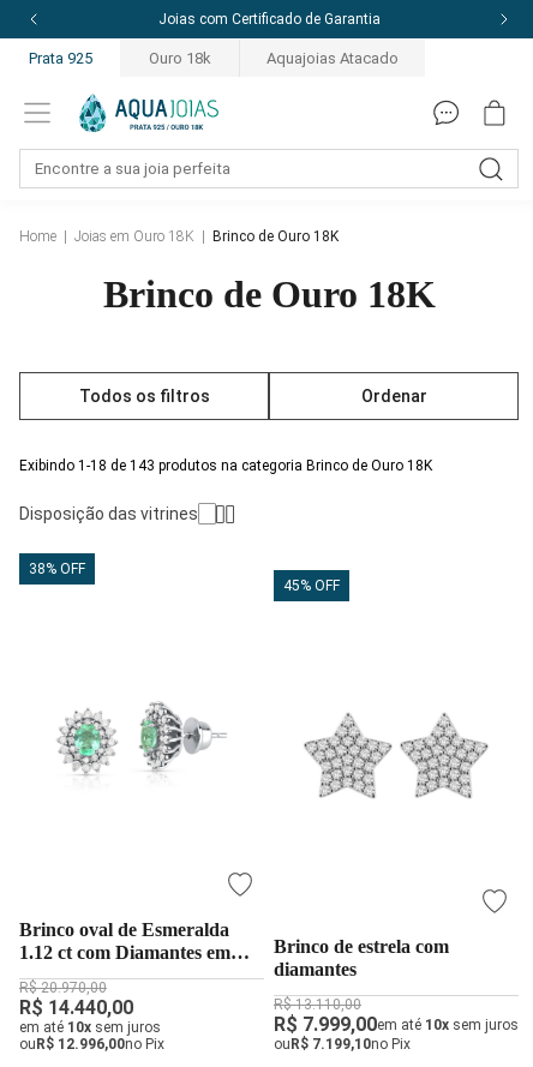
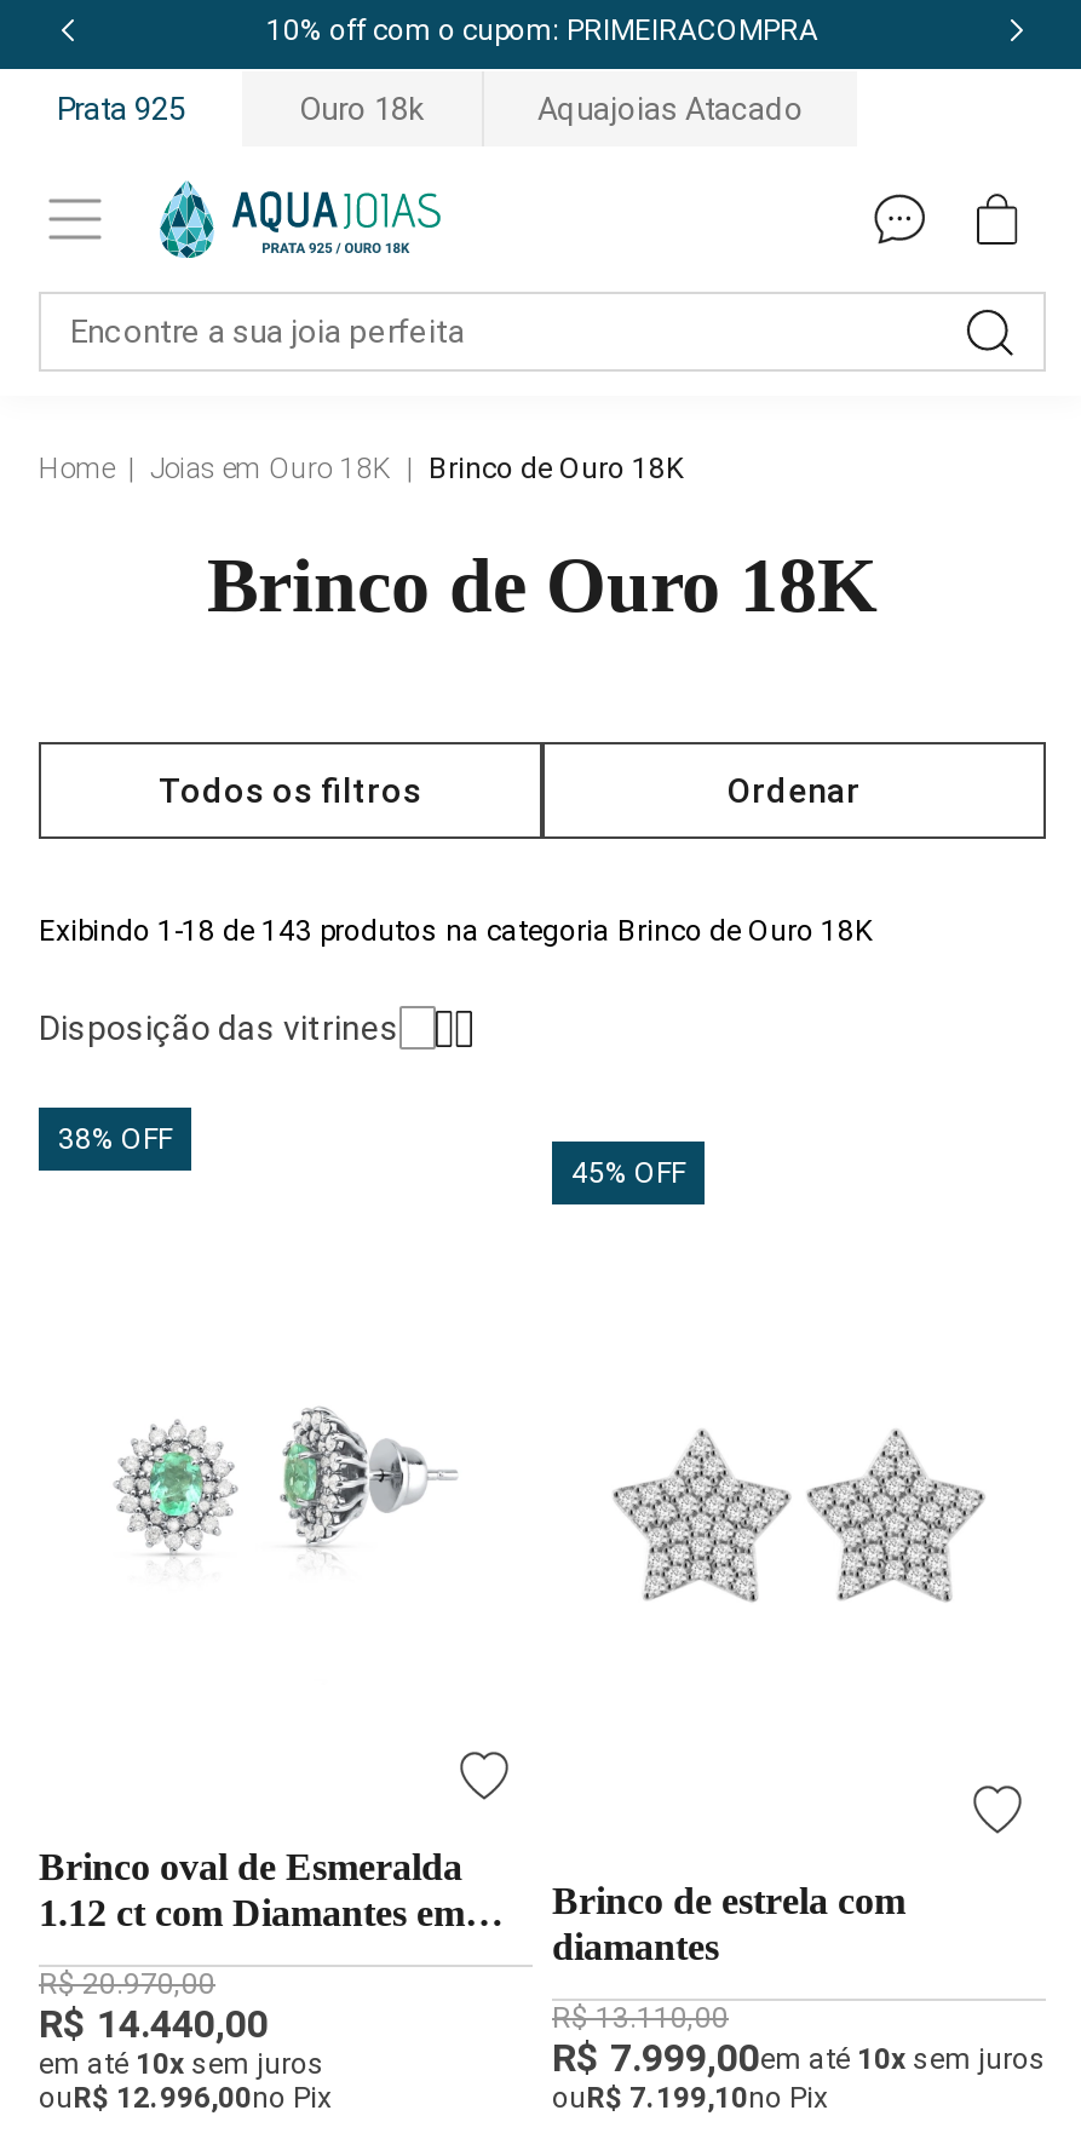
- Joias com Certificado de Garantia
+ 10% off com o cupom: PRIMEIRACOMPRA
